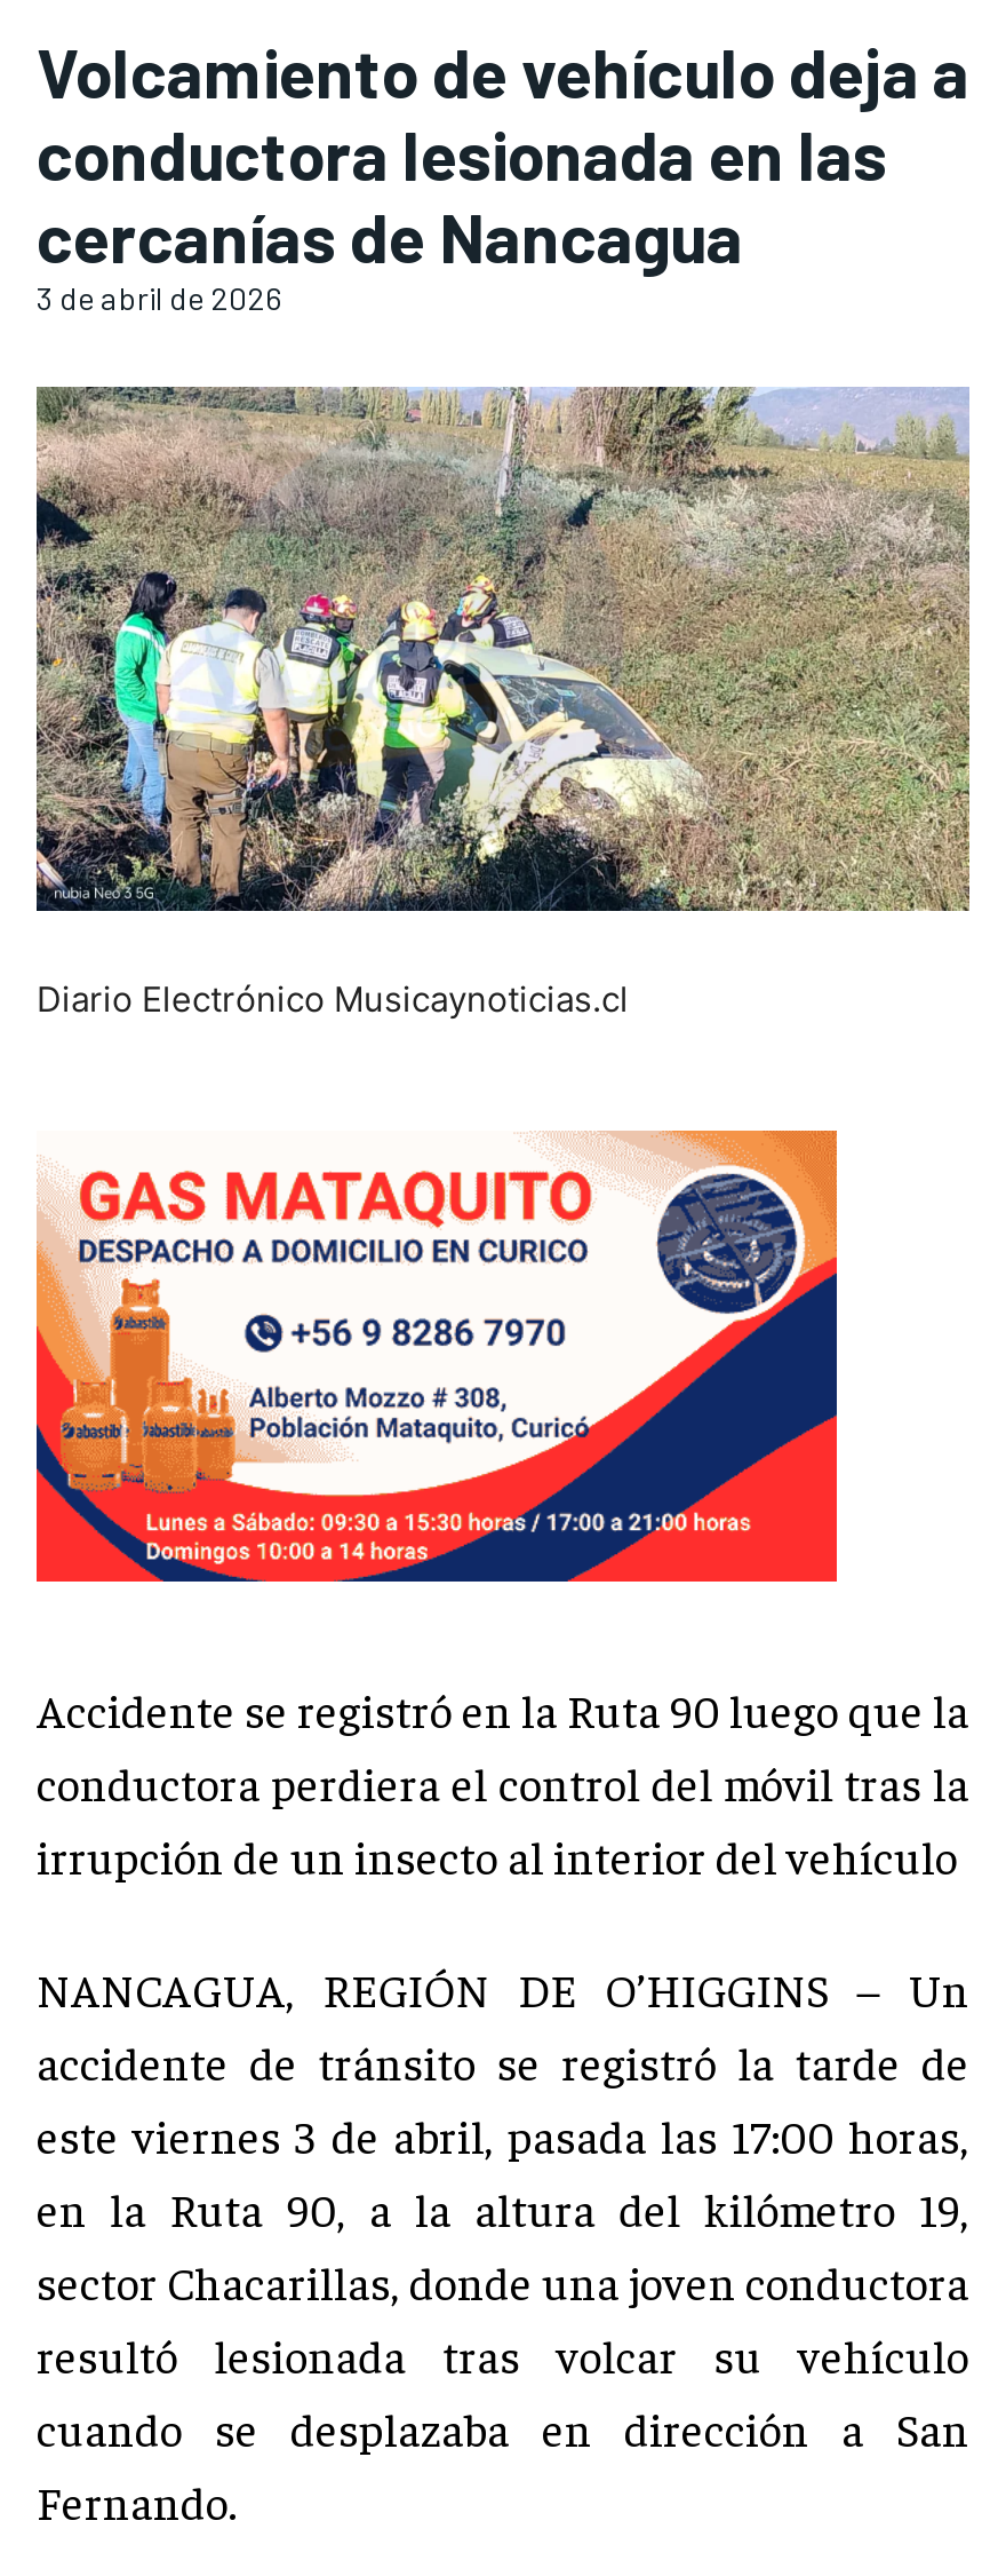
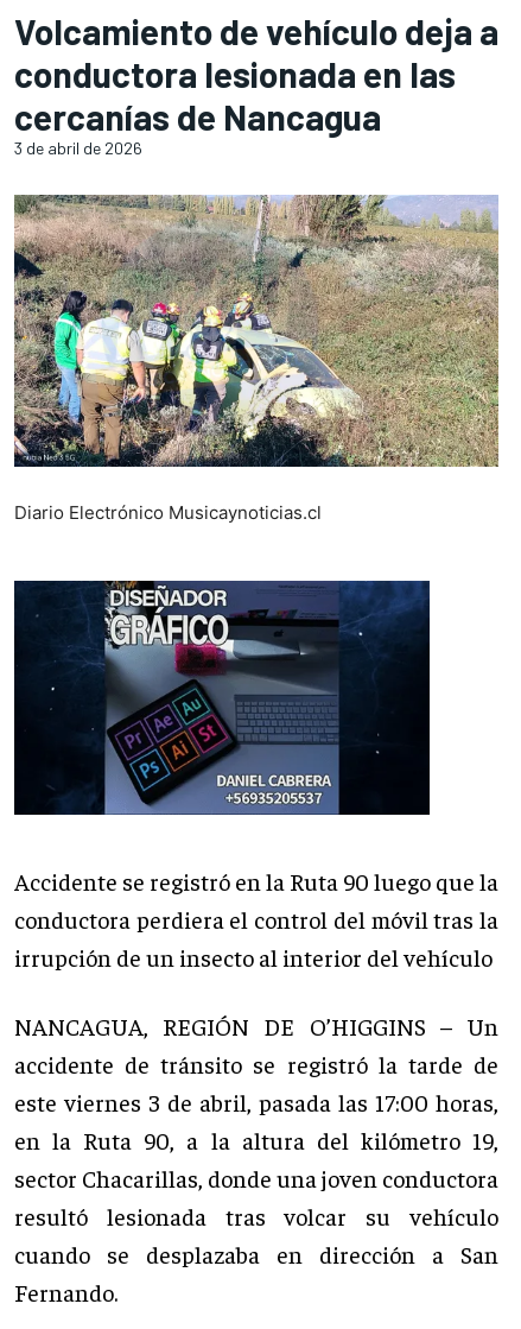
- [image]
+ [image]
